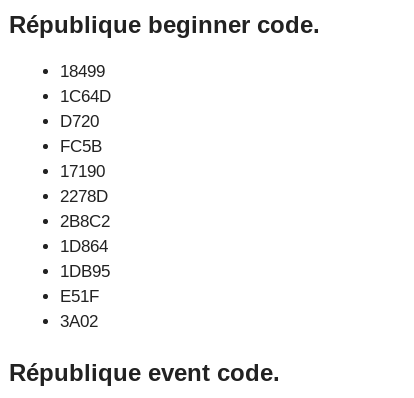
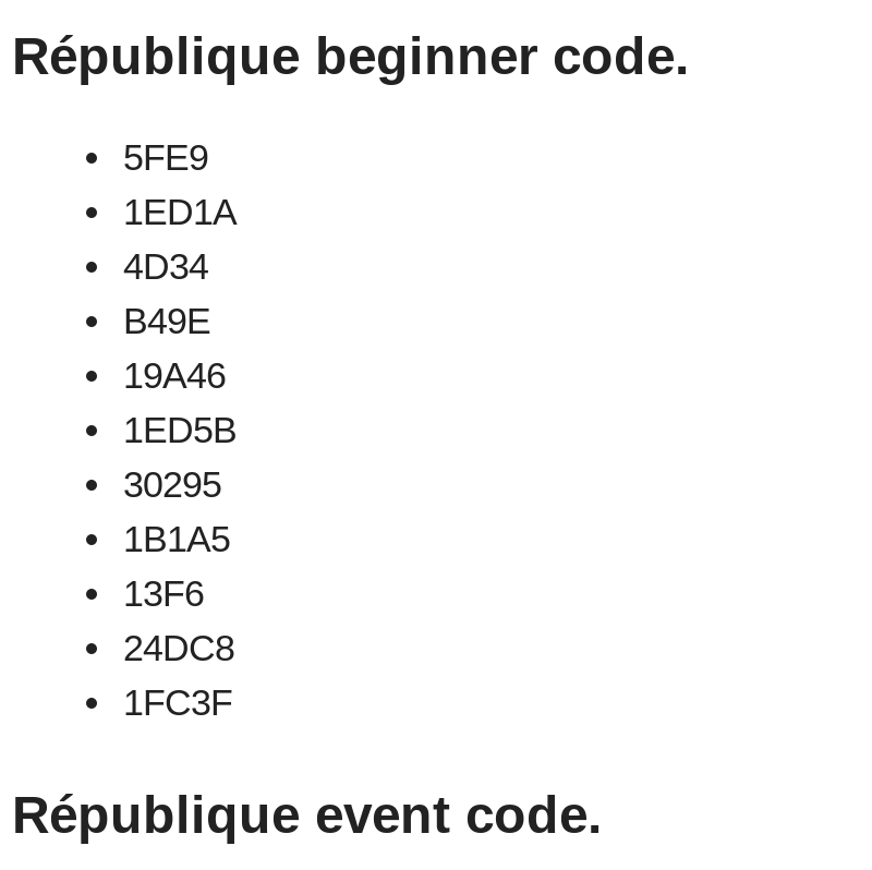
- 18499
- 1C64D
- D720
- FC5B
- 17190
- 2278D
- 2B8C2
- 1D864
- 1DB95
- E51F
- 3A02
+ 5FE9
+ 1ED1A
+ 4D34
+ B49E
+ 19A46
+ 1ED5B
+ 30295
+ 1B1A5
+ 13F6
+ 24DC8
+ 1FC3F
